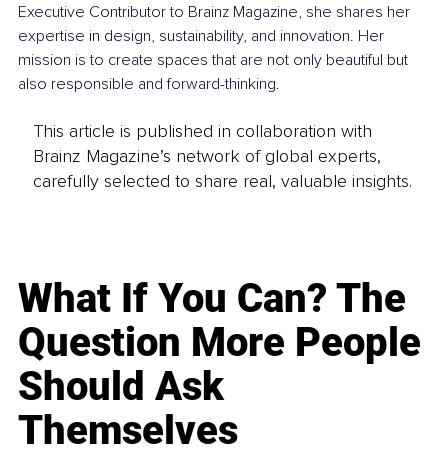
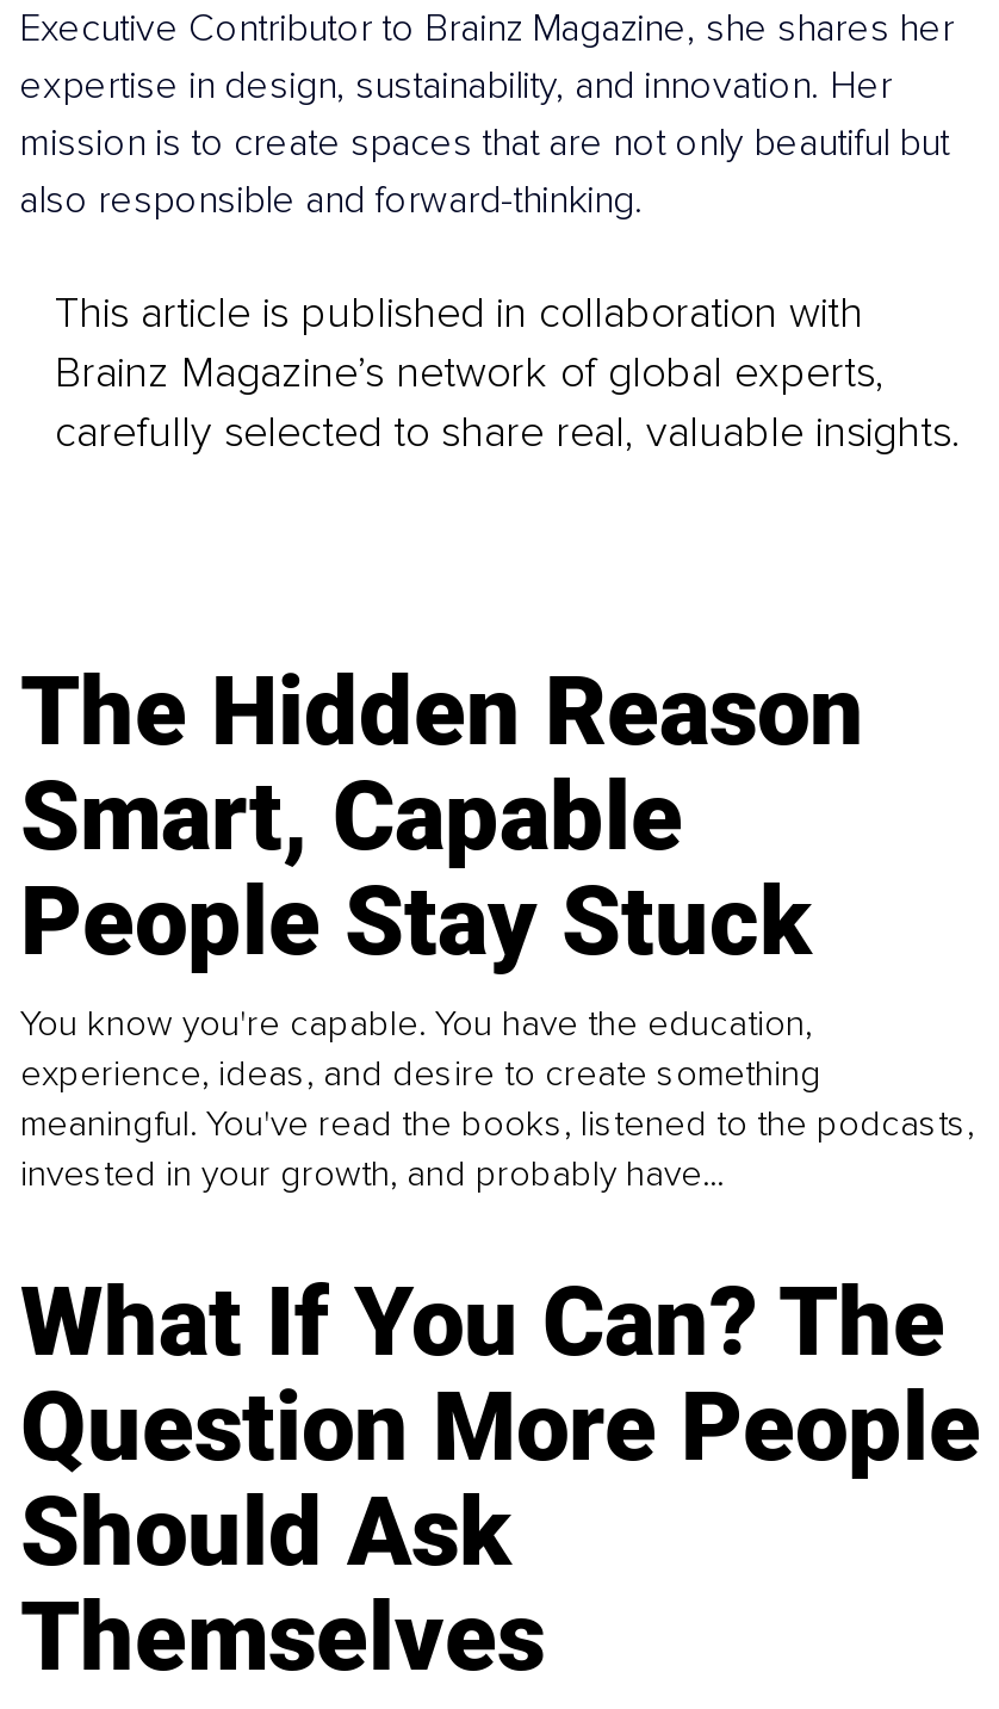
+ The Hidden Reason
+ Smart, Capable
+ People Stay Stuck
+ You know you're capable. You have the education,
+ experience, ideas, and desire to create something
+ meaningful. You've read the books, listened to the podcasts,
+ invested in your growth, and probably have...
